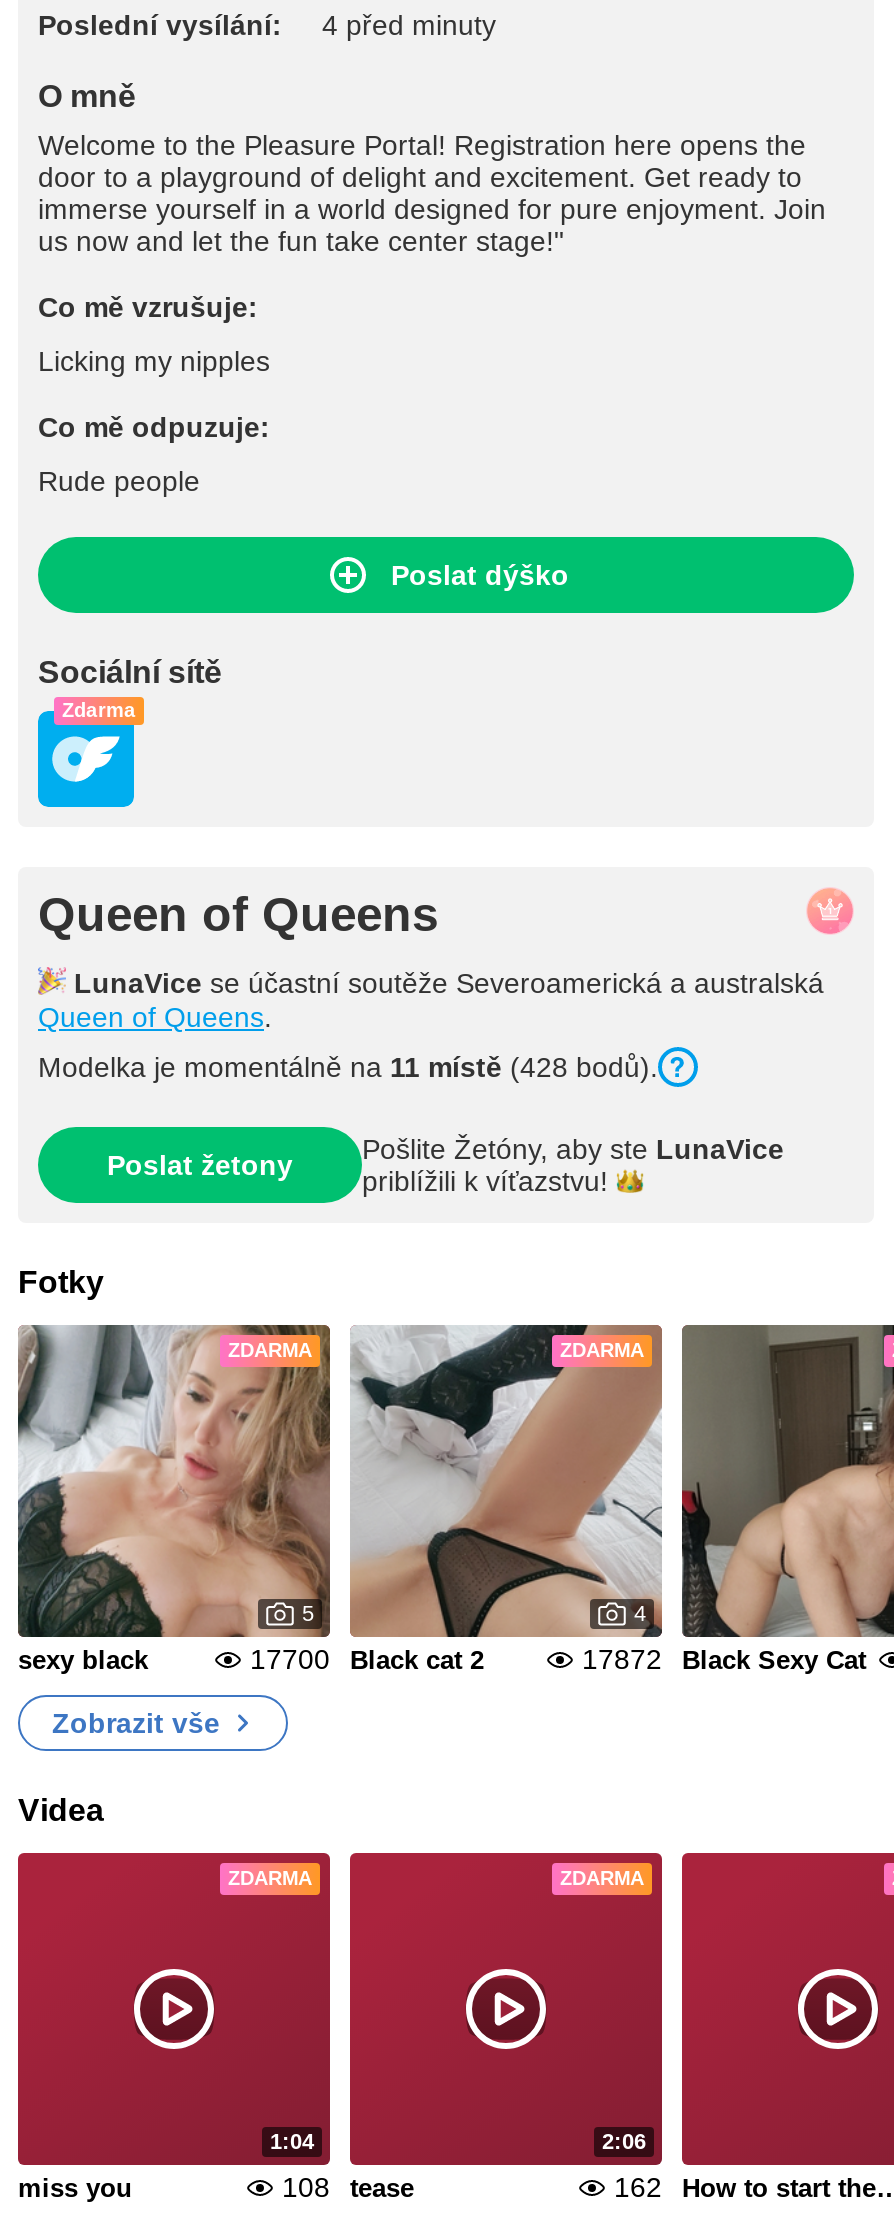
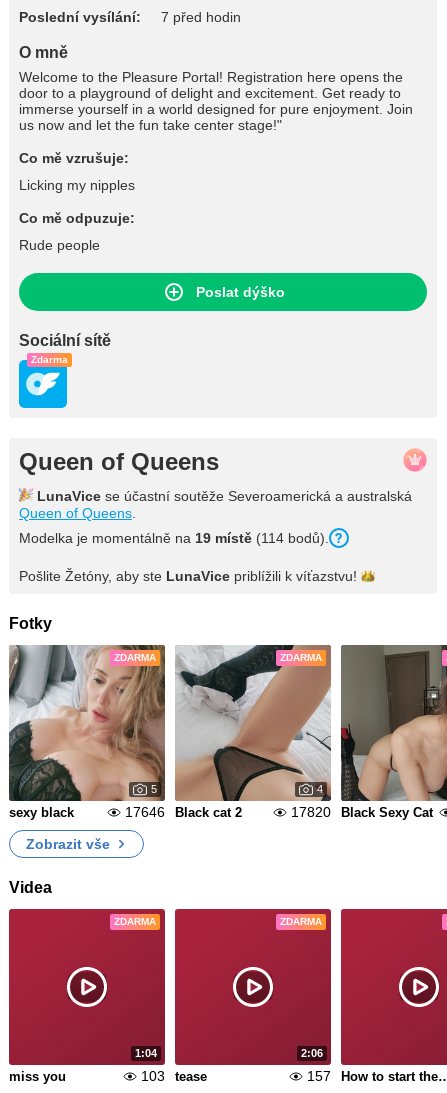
- Poslední vysílání: 4 před minuty
+ Poslední vysílání: 7 před hodin

- Modelka je momentálně na 11 místě (428 bodů).
+ Modelka je momentálně na 19 místě (114 bodů).

- Poslat žetony
- Pošlite Žetóny, aby ste LunaVice
- priblížili k víťazstvu!
+ Pošlite Žetóny, aby ste LunaVice priblížili k víťazstvu!

- 17700 Black cat 2
+ 17646 Black cat 2

- 17872 Black Sexy Cat
+ 17820 Black Sexy Cat

- 108 tease
+ 103 tease

- 162
+ 157
